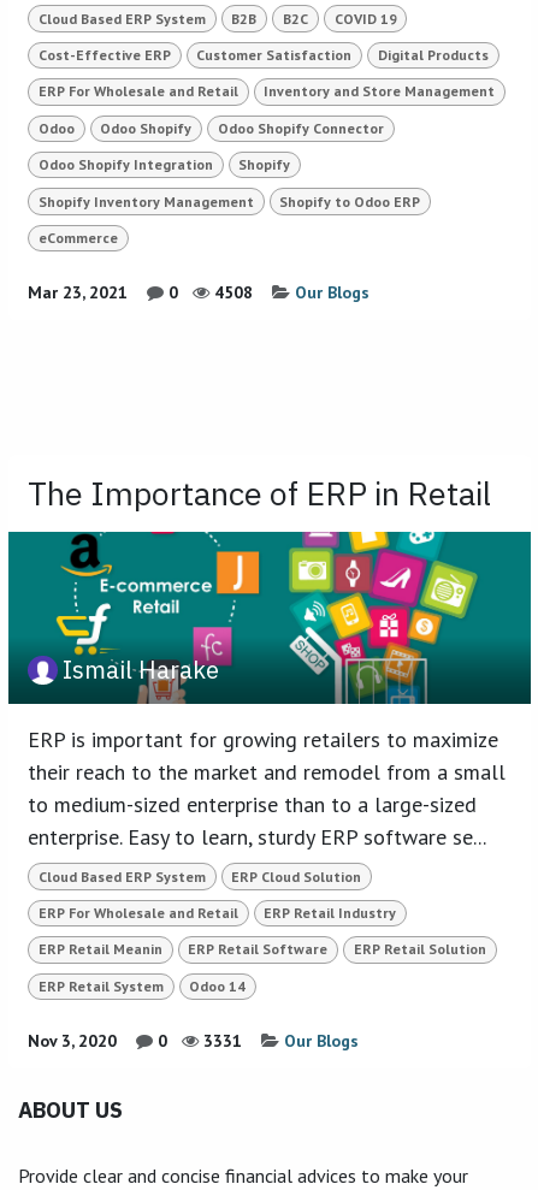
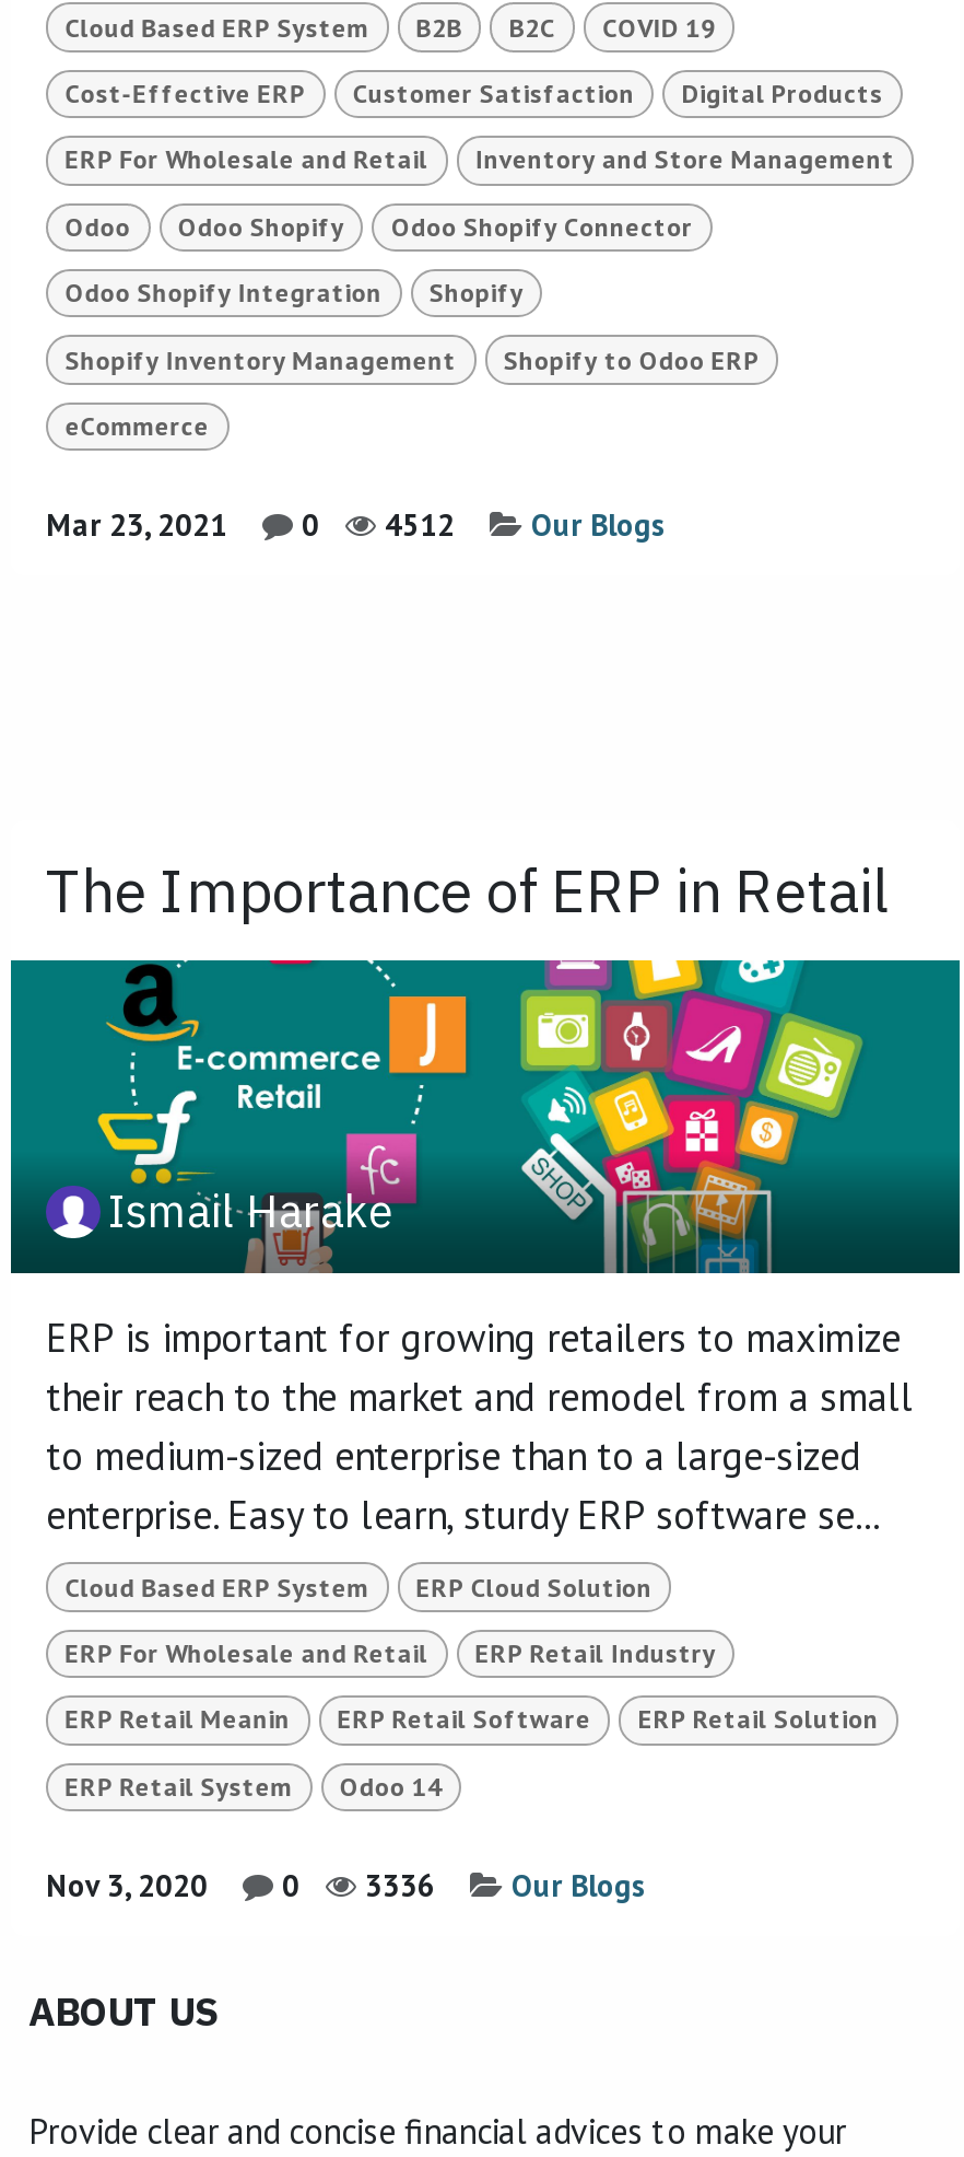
- Mar 23, 2021 0 4508 Our Blogs
+ Mar 23, 2021 0 4512 Our Blogs

- Nov 3, 2020 0 3331 Our Blogs
+ Nov 3, 2020 0 3336 Our Blogs
